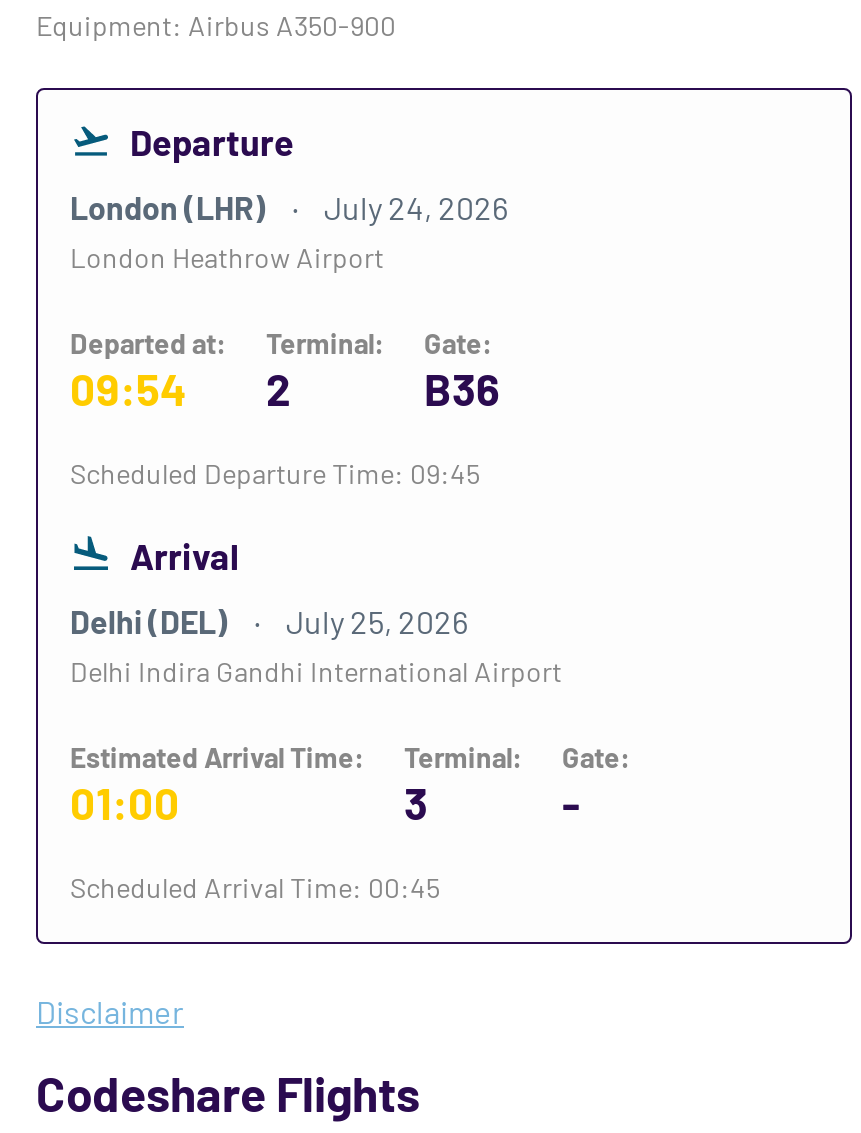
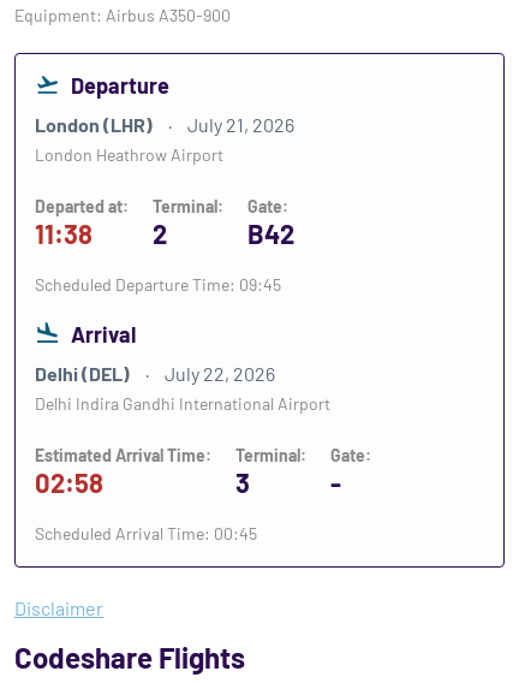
- London (LHR) July 24, 2026
+ London (LHR) July 21, 2026

- 09:54 2
+ 11:38 2

- B36
+ B42

- Delhi (DEL) July 25, 2026
+ Delhi (DEL) July 22, 2026

- 01:00
+ 02:58
